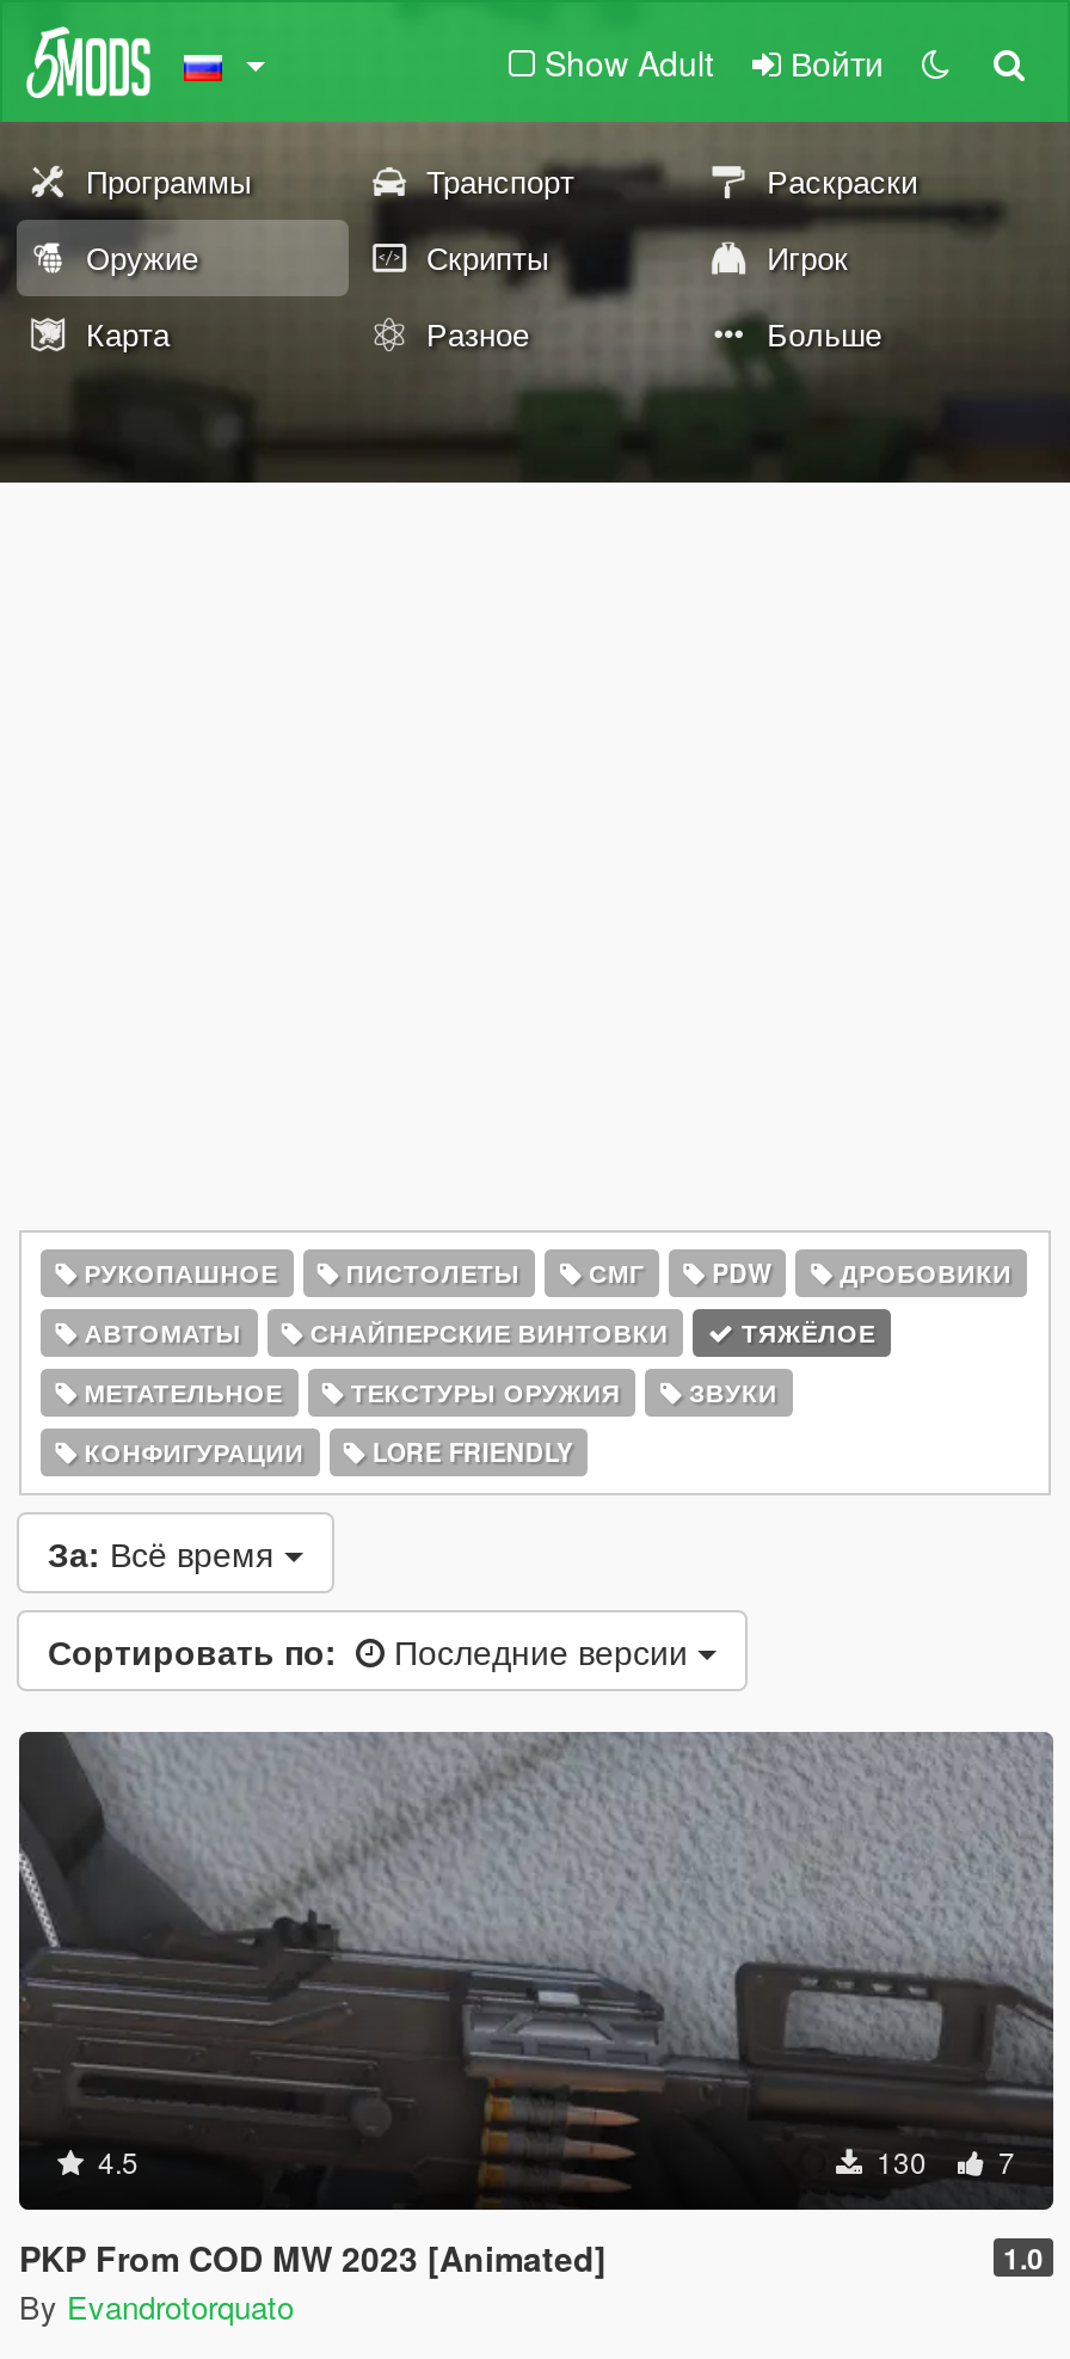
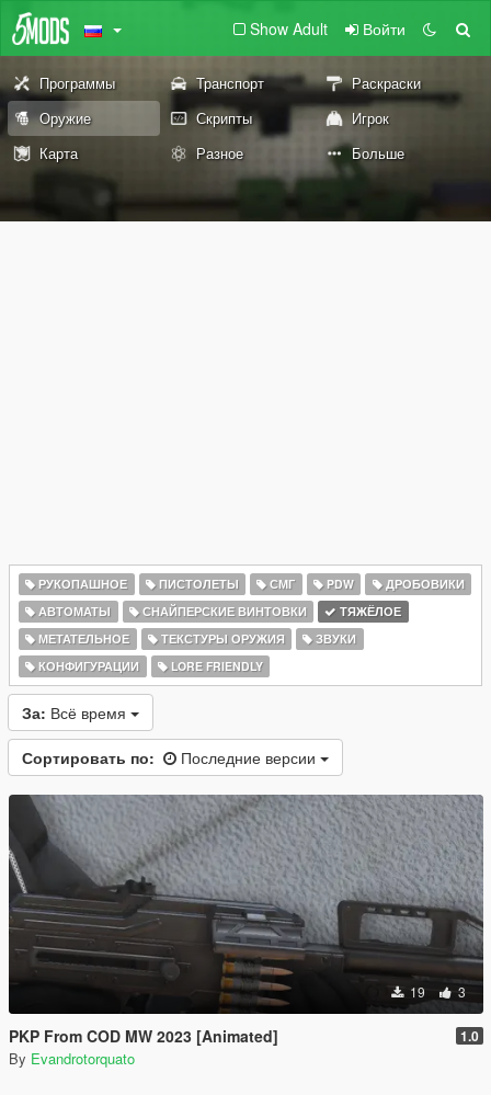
- 4.5
- 130
- 7
+ 19
+ 3
